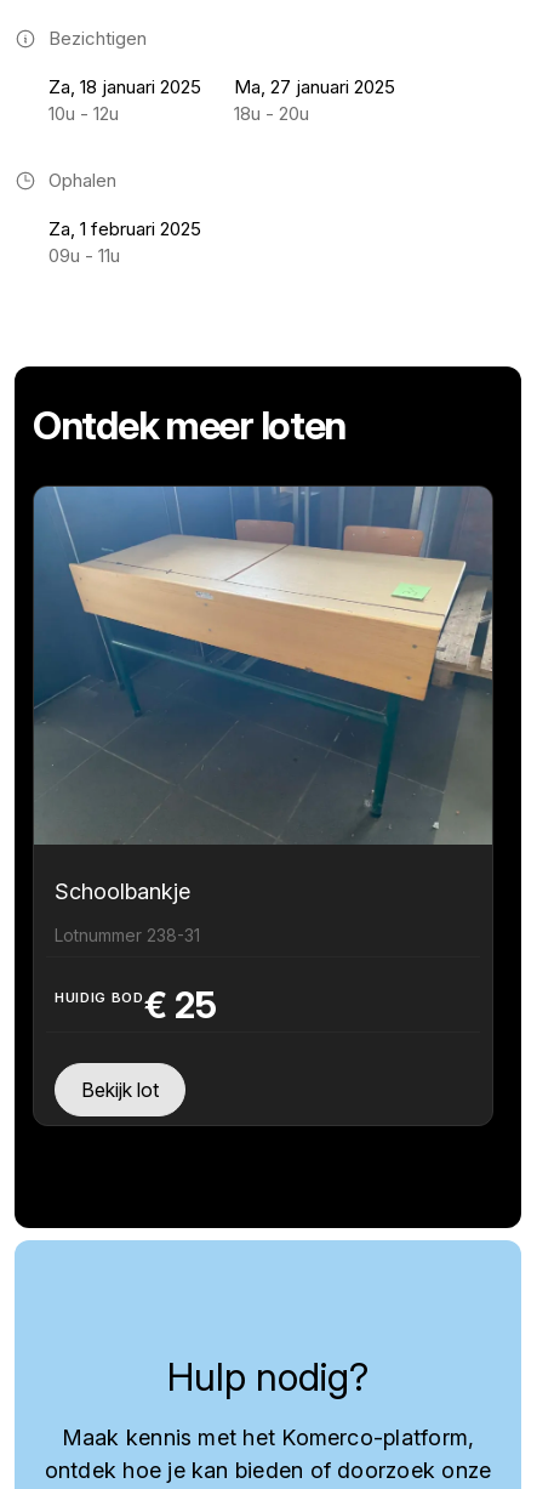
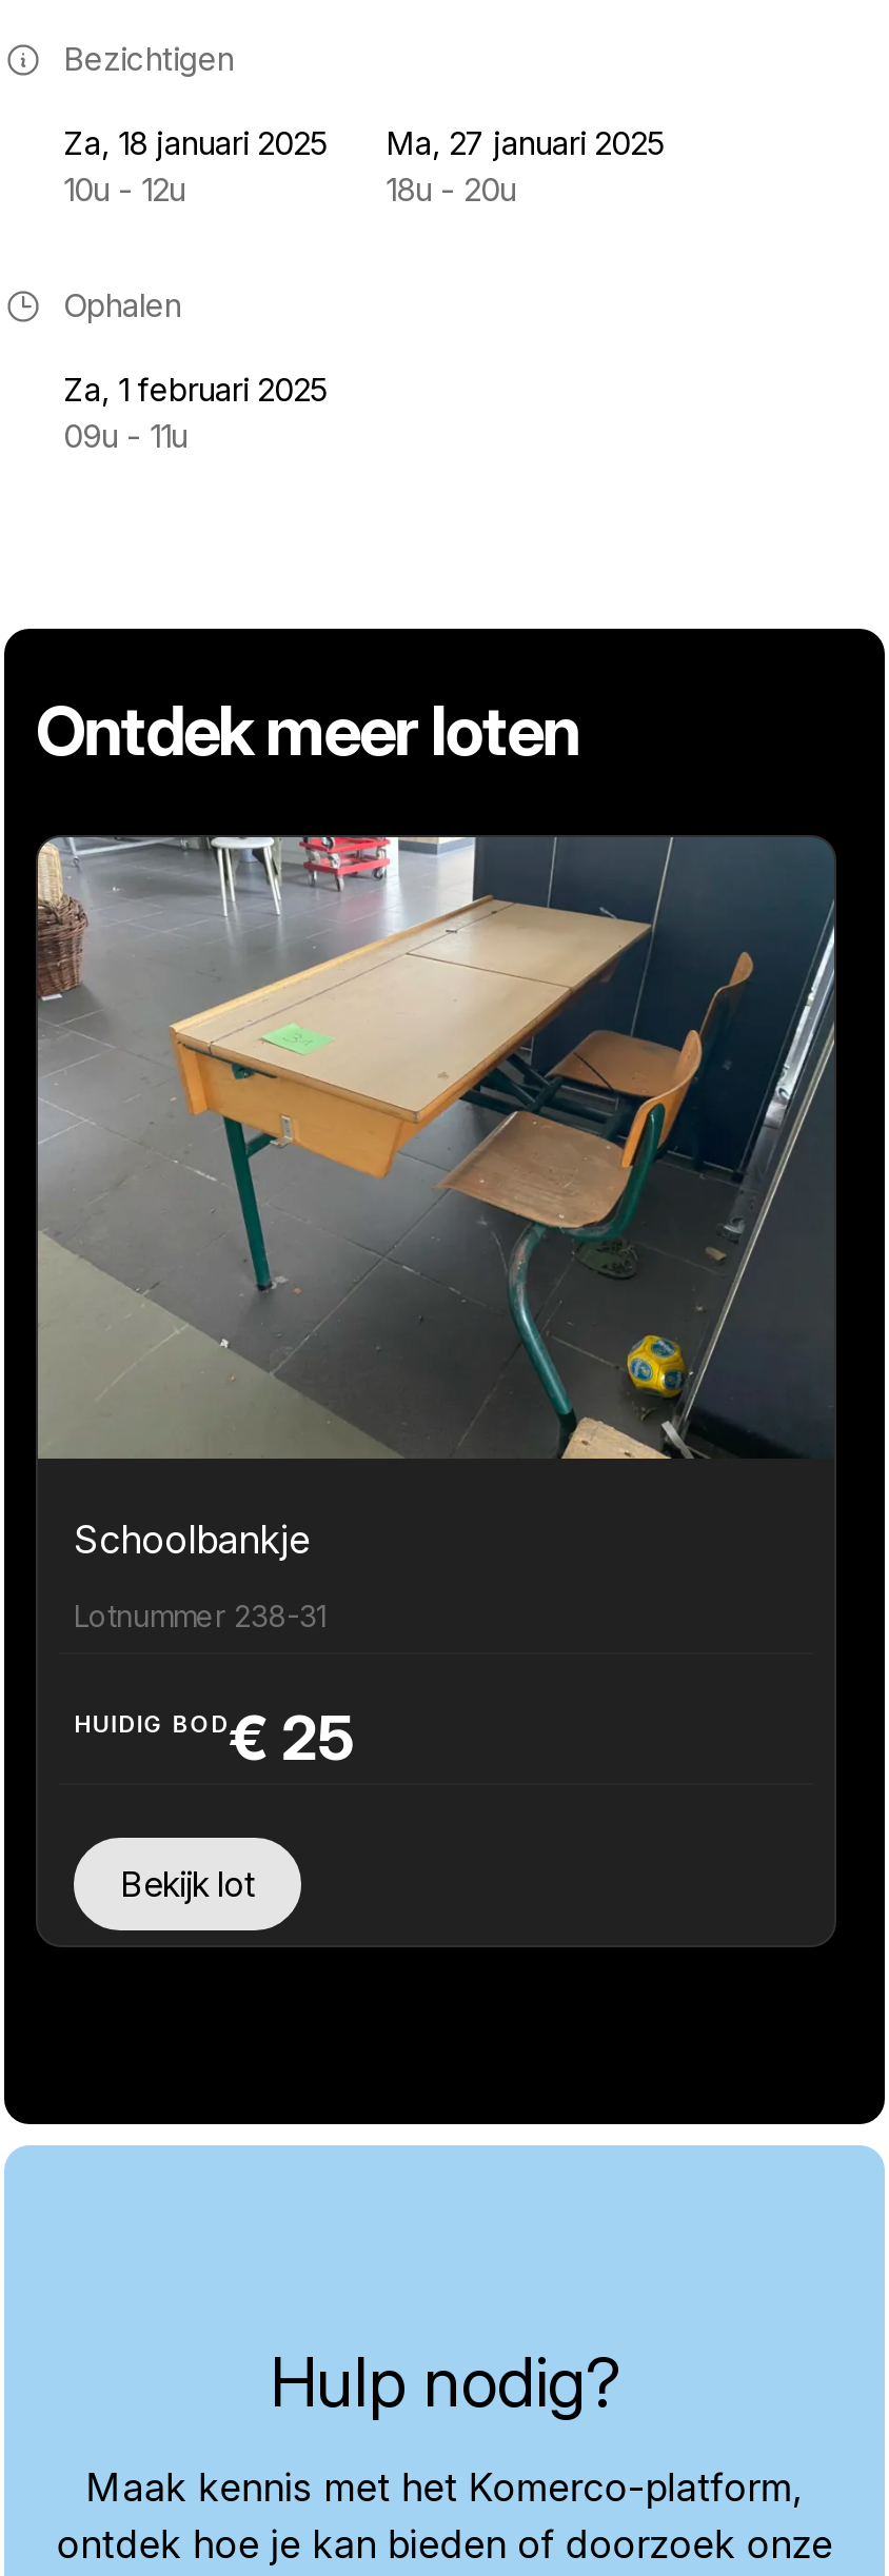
- [image]
+ [image]
